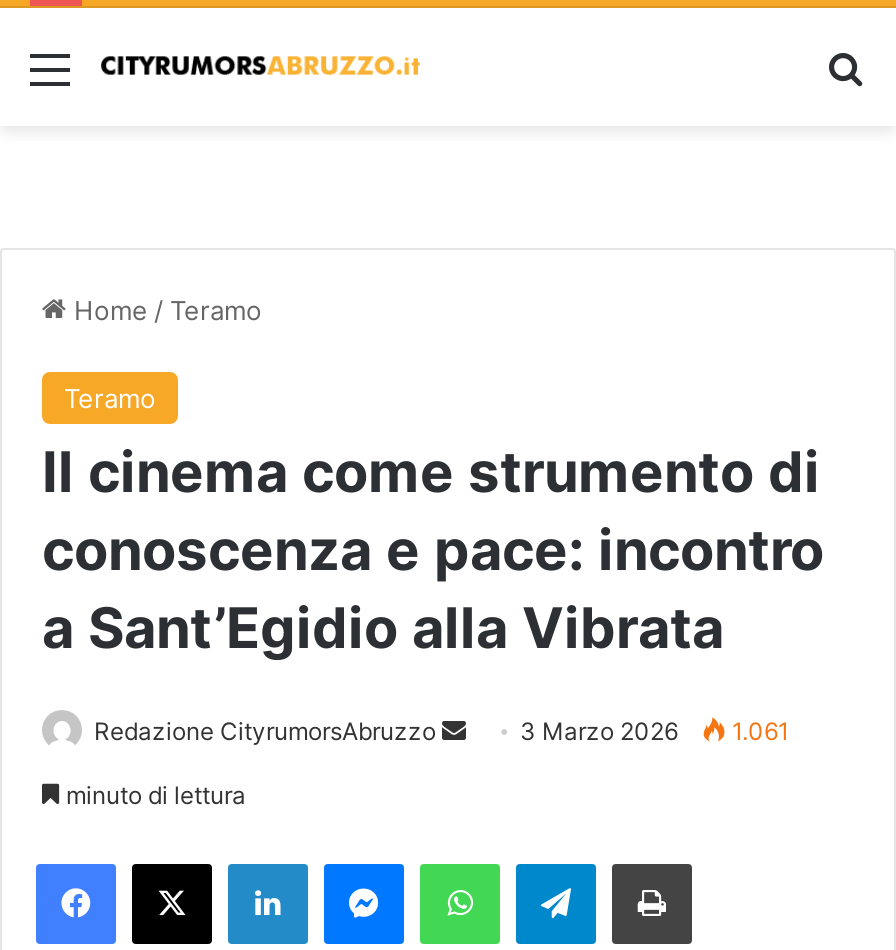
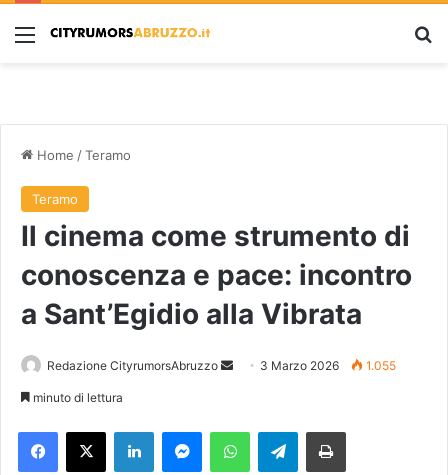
- 1.061
+ 1.055
